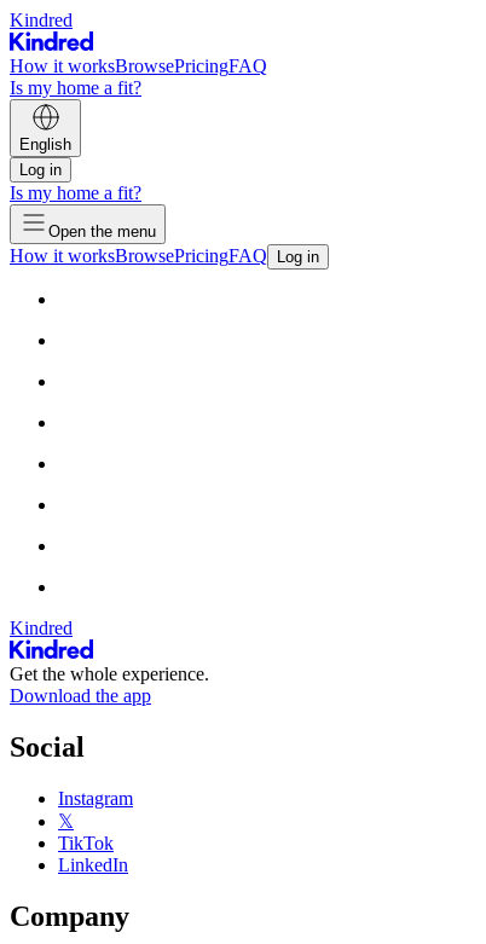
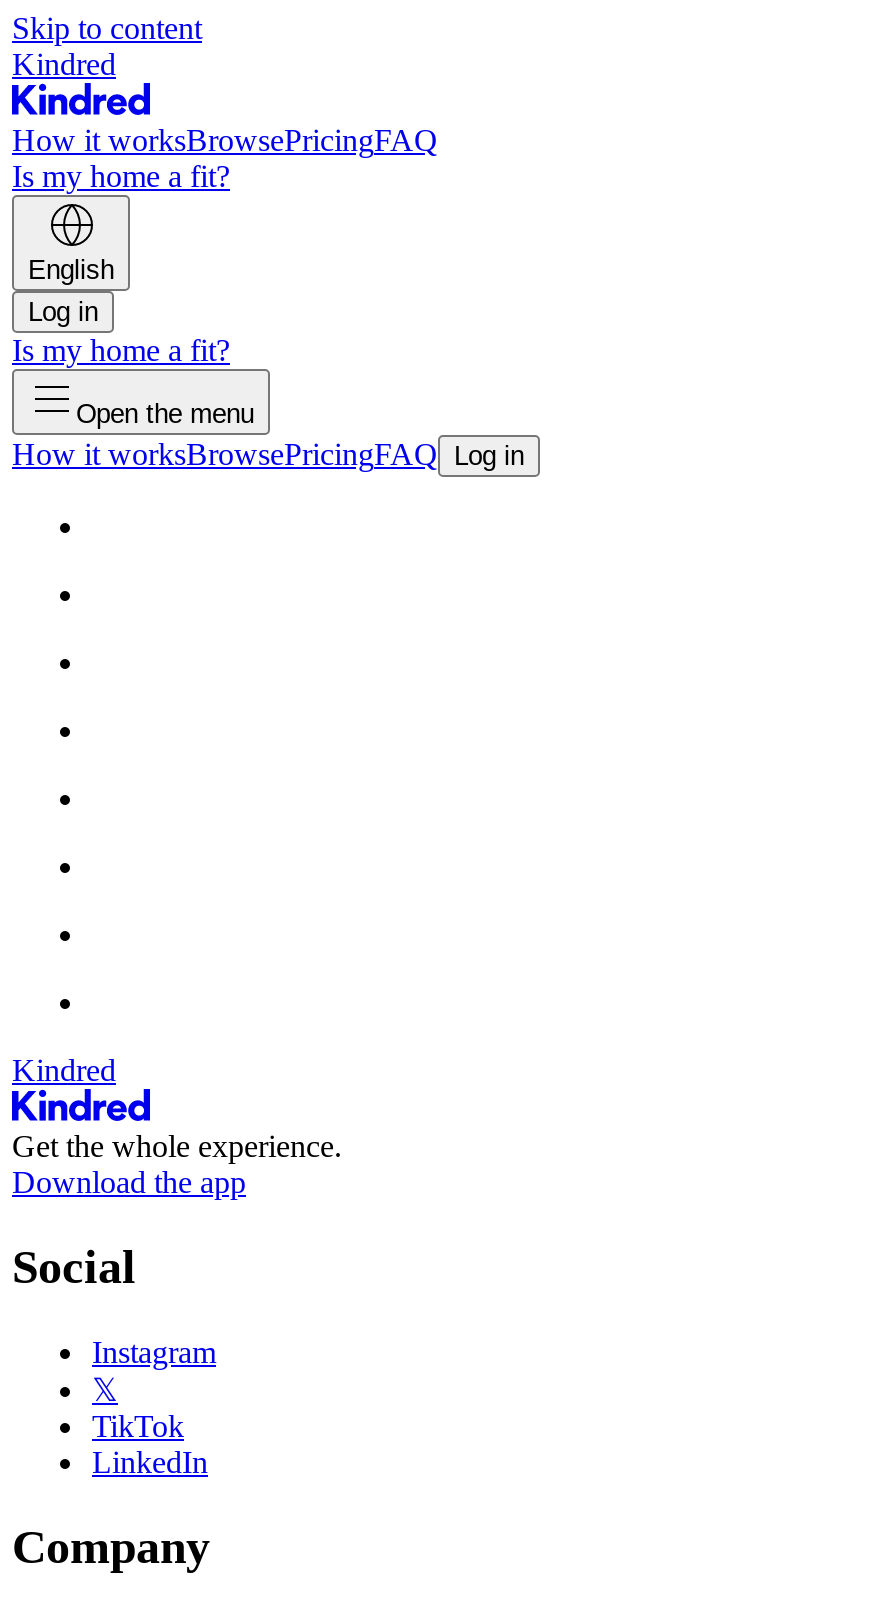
+ Skip to content
